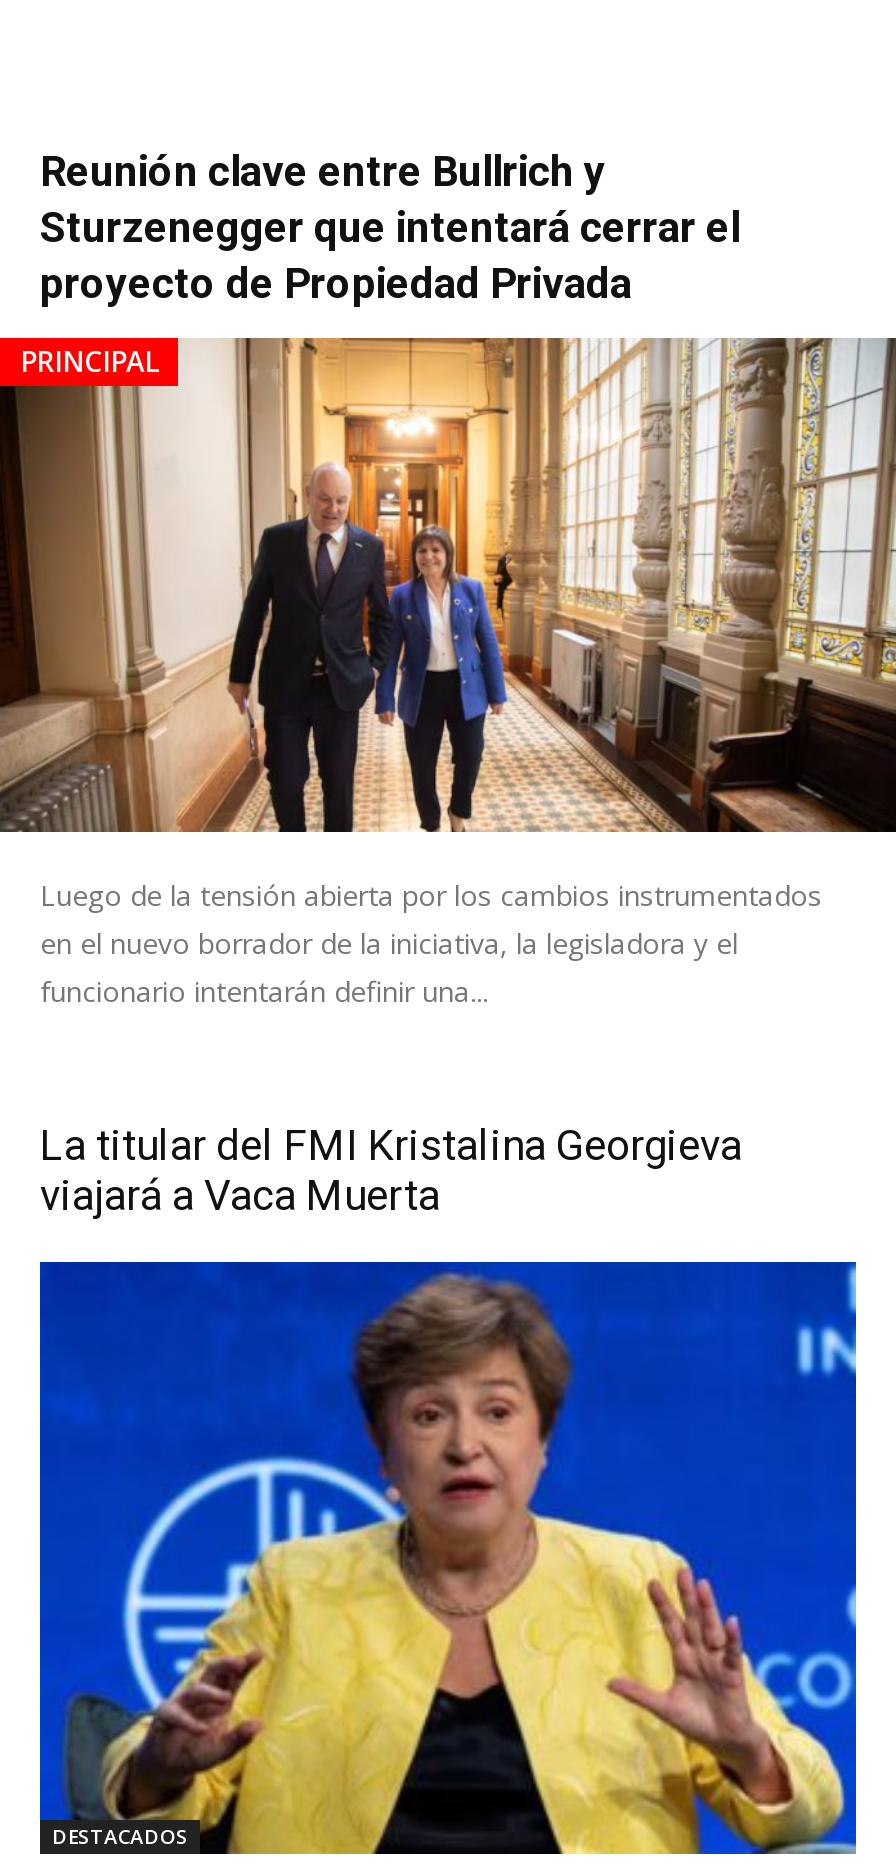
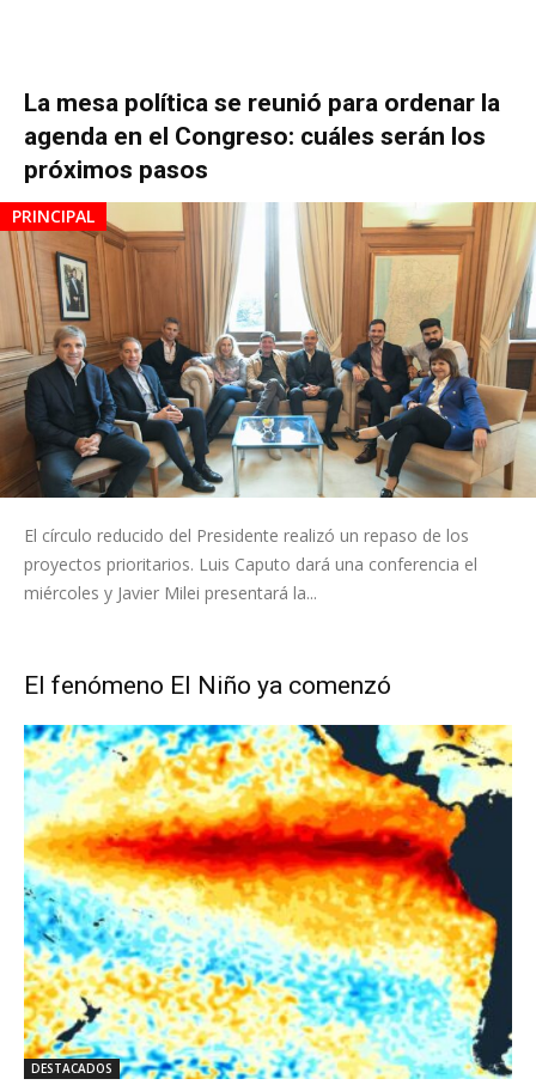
- Reunión clave entre Bullrich y
- Sturzenegger que intentará cerrar el
- proyecto de Propiedad Privada
+ La mesa política se reunió para ordenar la
+ agenda en el Congreso: cuáles serán los
+ próximos pasos

- [image]
- Luego de la tensión abierta por los cambios instrumentados
- en el nuevo borrador de la iniciativa, la legisladora y el
- funcionario intentarán definir una...
+ [image]
+ El círculo reducido del Presidente realizó un repaso de los
+ proyectos prioritarios. Luis Caputo dará una conferencia el
+ miércoles y Javier Milei presentará la...

- La titular del FMI Kristalina Georgieva
- viajará a Vaca Muerta
+ El fenómeno El Niño ya comenzó

- [image]
+ [image]
